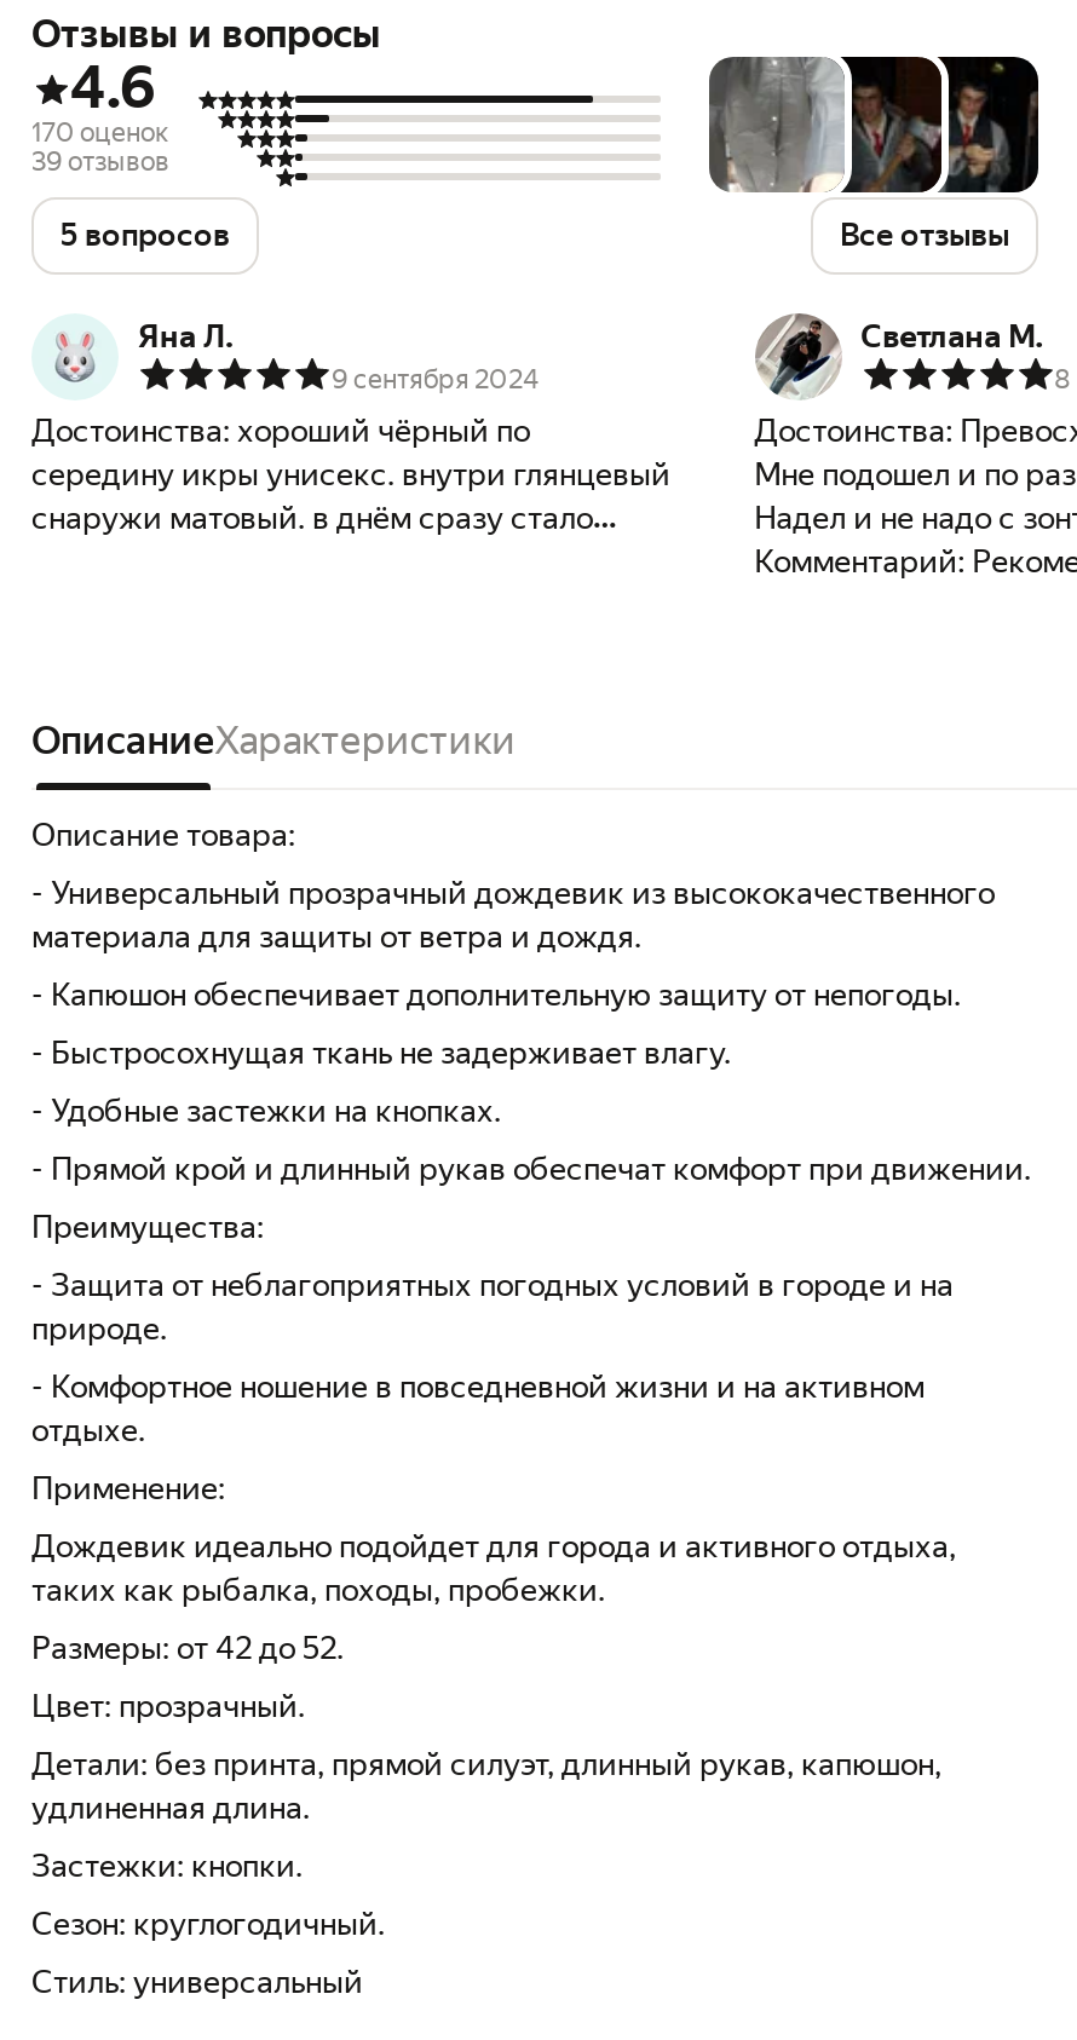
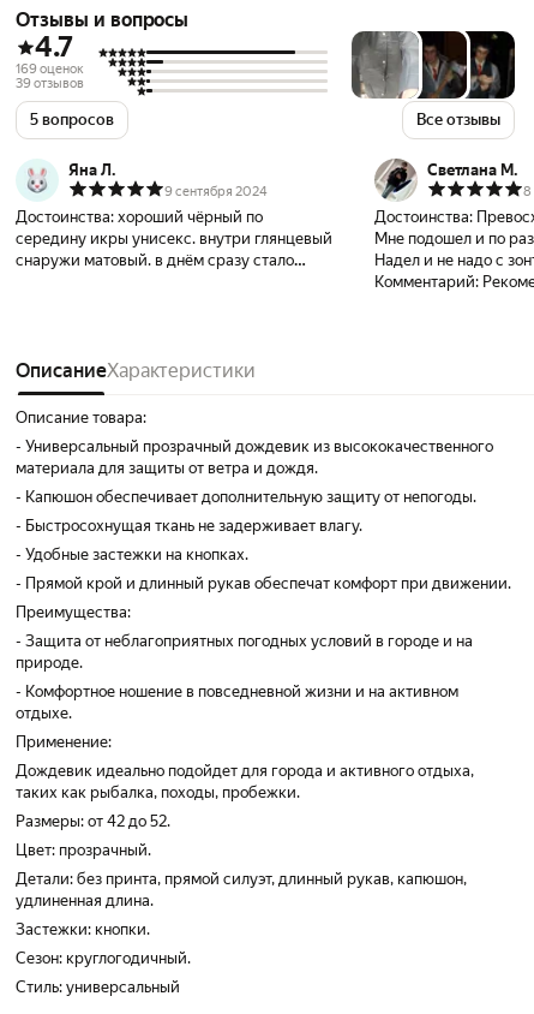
- 4.6
+ 4.7

- 170 оценок
+ 169 оценок
